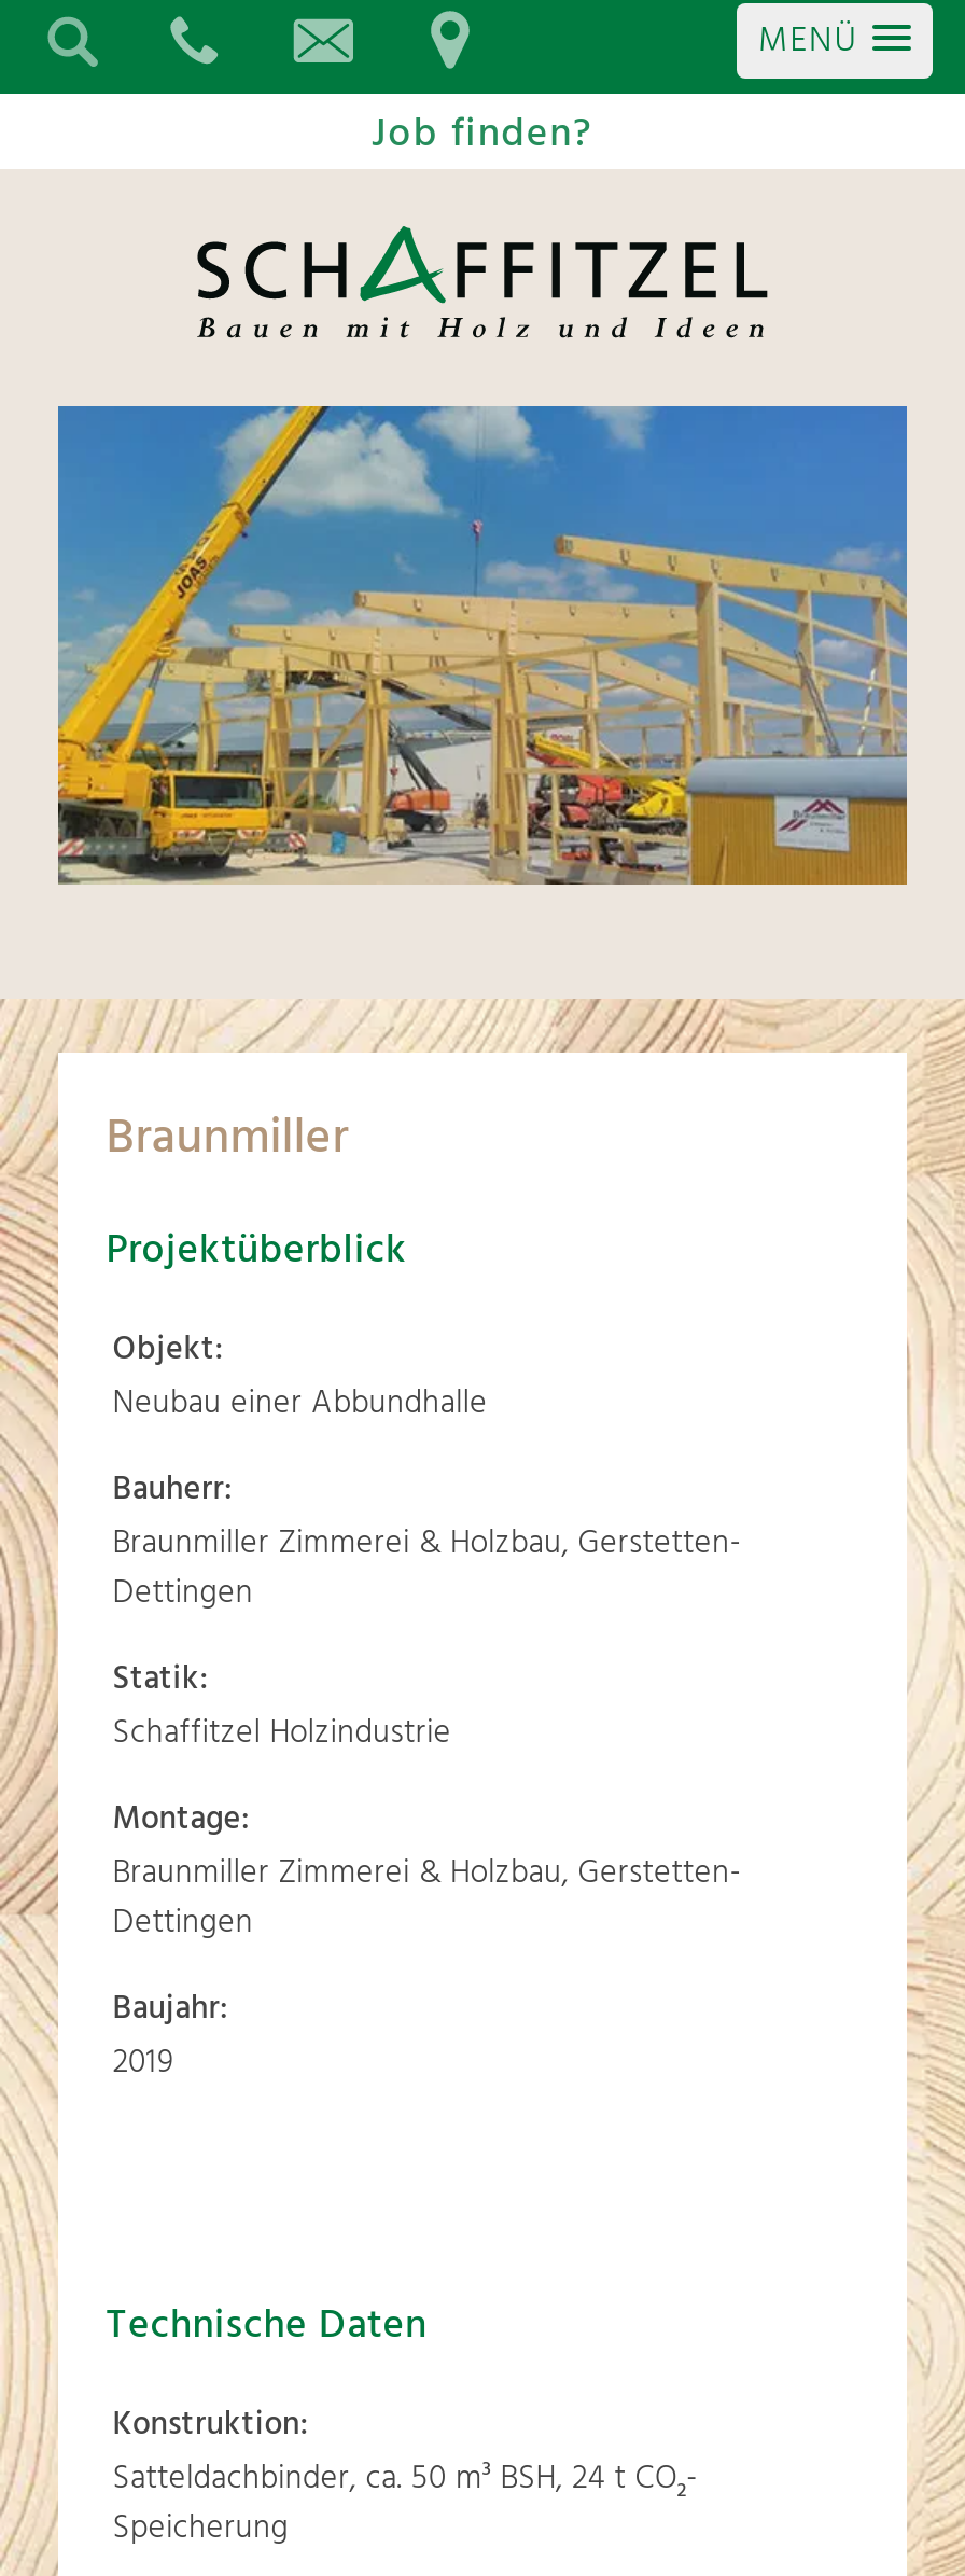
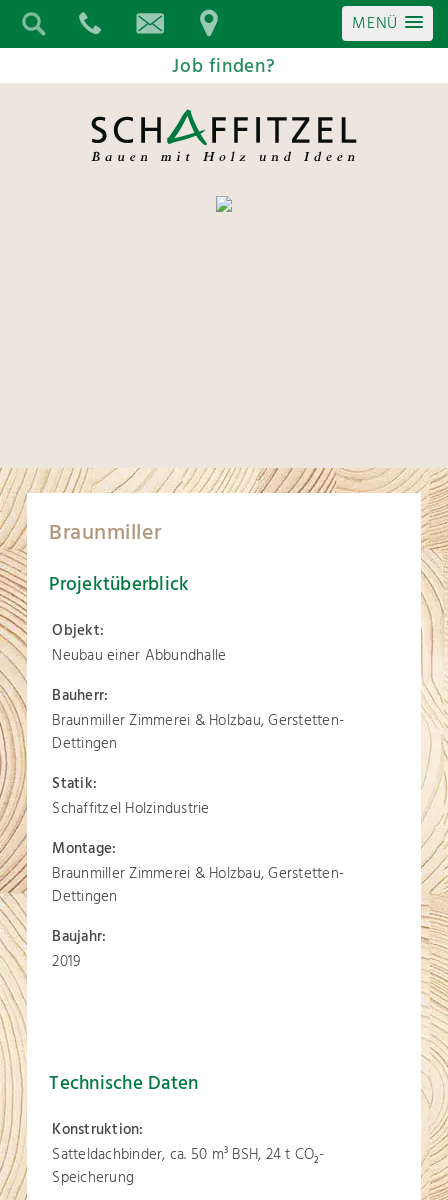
- [image]
